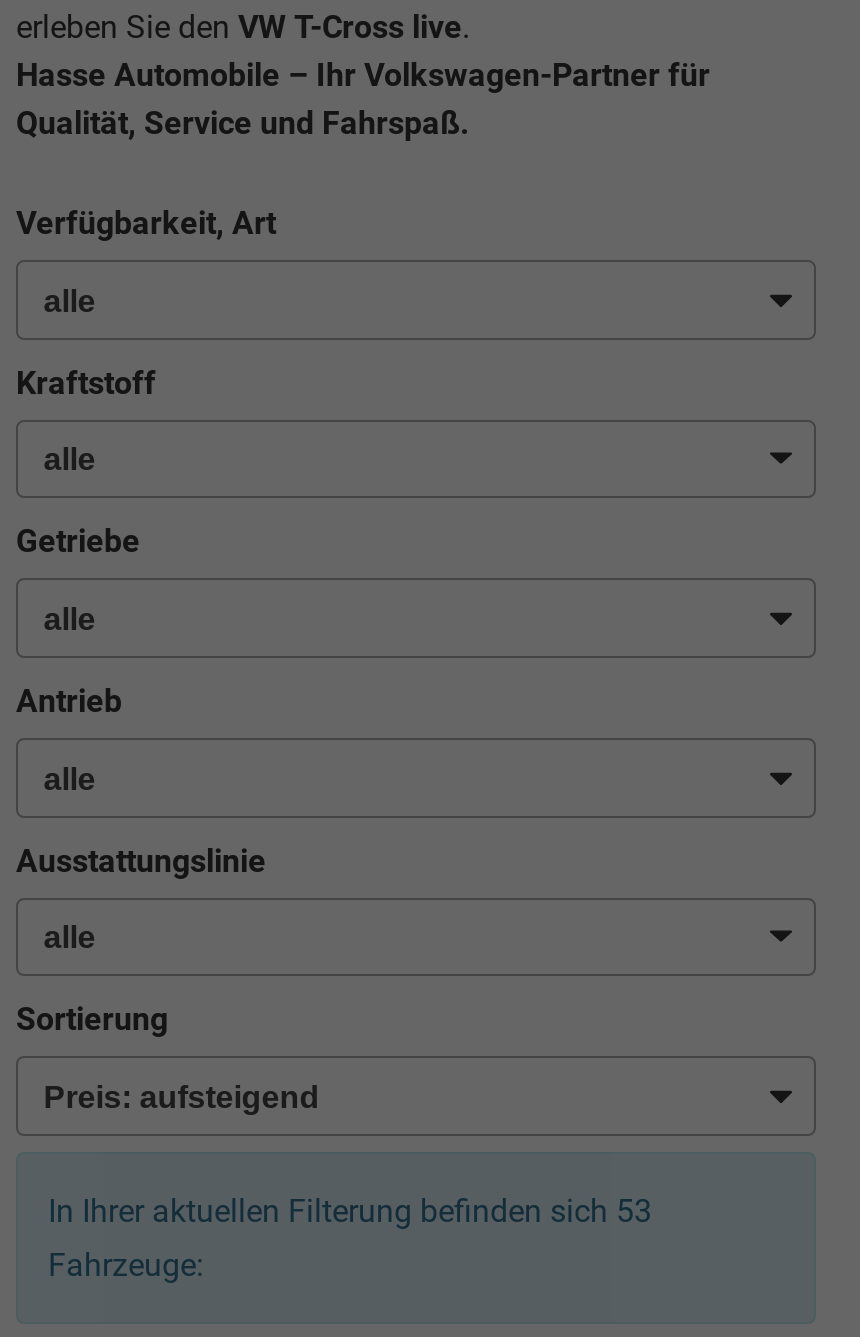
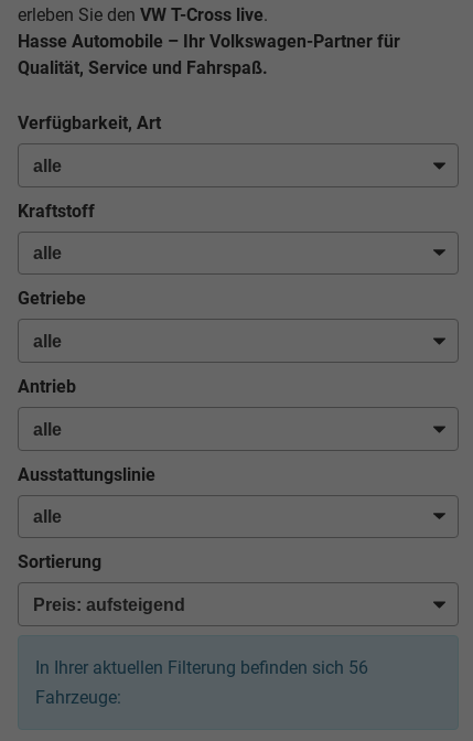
- In Ihrer aktuellen Filterung befinden sich 53
+ In Ihrer aktuellen Filterung befinden sich 56
